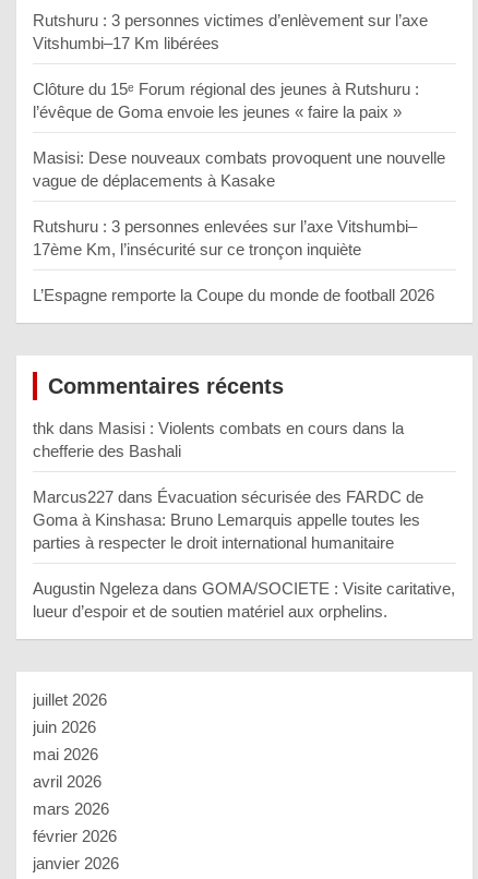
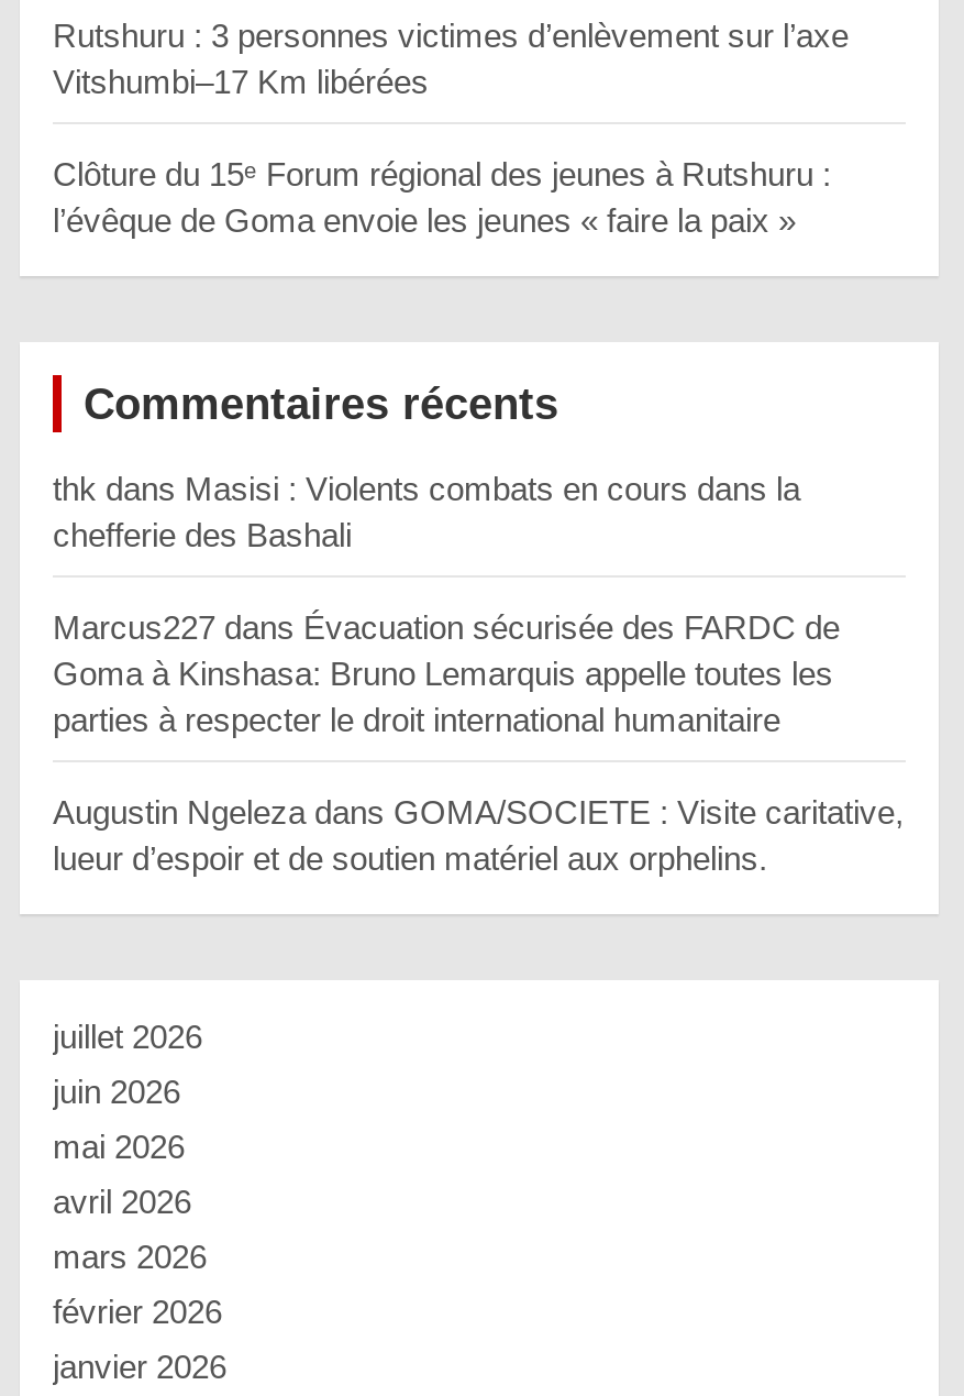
- Masisi: Dese nouveaux combats provoquent une nouvelle
- vague de déplacements à Kasake
- Rutshuru : 3 personnes enlevées sur l’axe Vitshumbi–
- 17ème Km, l’insécurité sur ce tronçon inquiète
- L’Espagne remporte la Coupe du monde de football 2026
